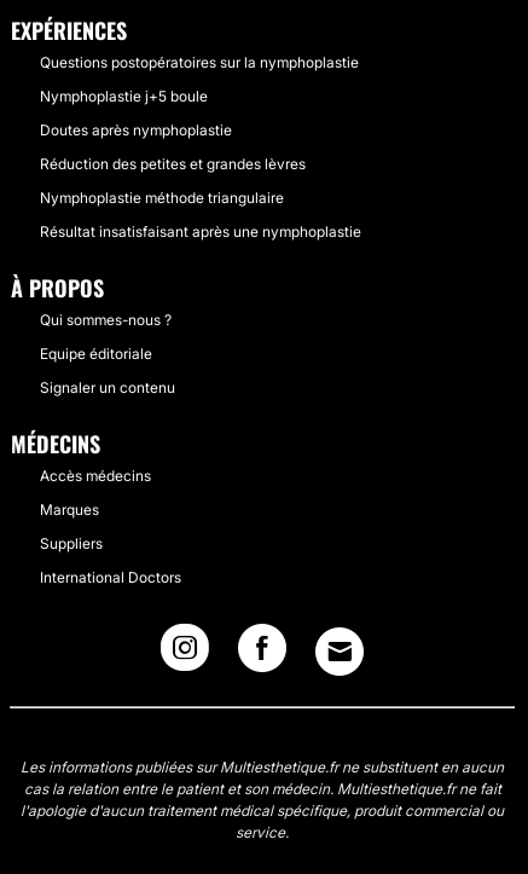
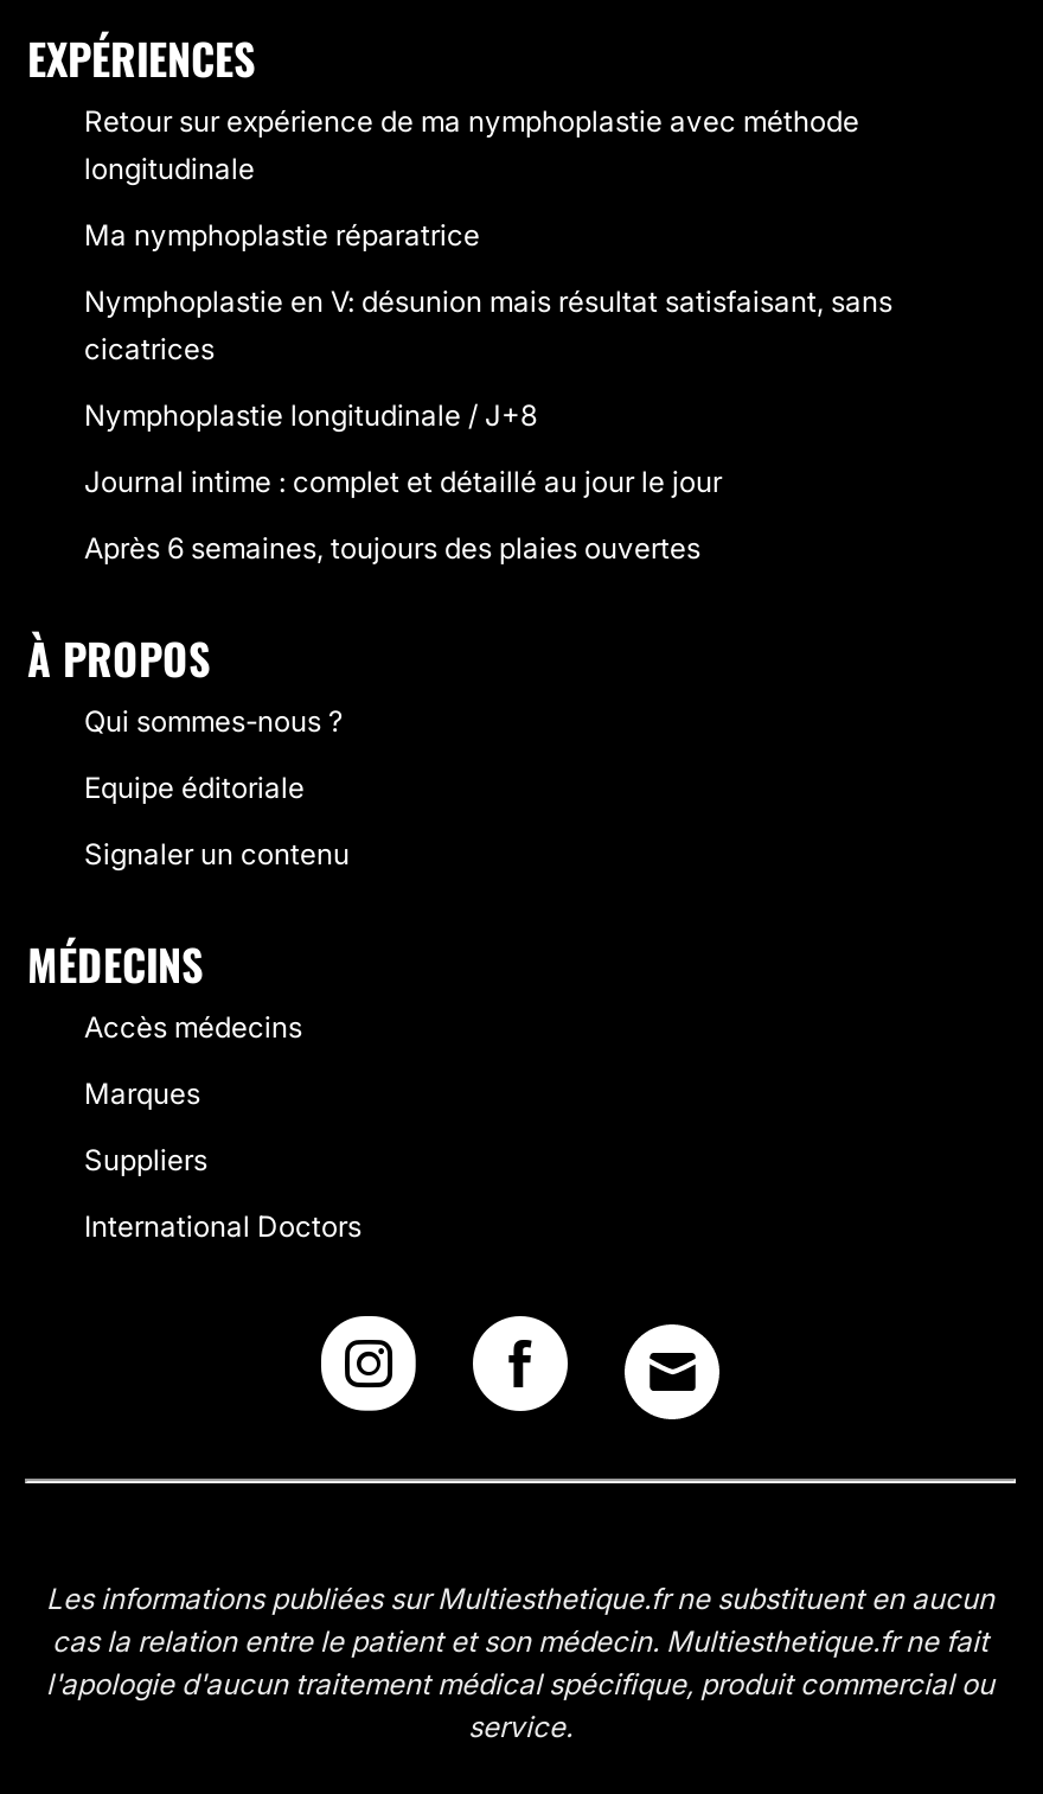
- Questions postopératoires sur la nymphoplastie
+ Retour sur expérience de ma nymphoplastie avec méthode
+ longitudinale

- Nymphoplastie j+5 boule
+ Ma nymphoplastie réparatrice

- Doutes après nymphoplastie
+ Nymphoplastie en V: désunion mais résultat satisfaisant, sans
+ cicatrices

- Réduction des petites et grandes lèvres
+ Nymphoplastie longitudinale / J+8

- Nymphoplastie méthode triangulaire
+ Journal intime : complet et détaillé au jour le jour

- Résultat insatisfaisant après une nymphoplastie
+ Après 6 semaines, toujours des plaies ouvertes
